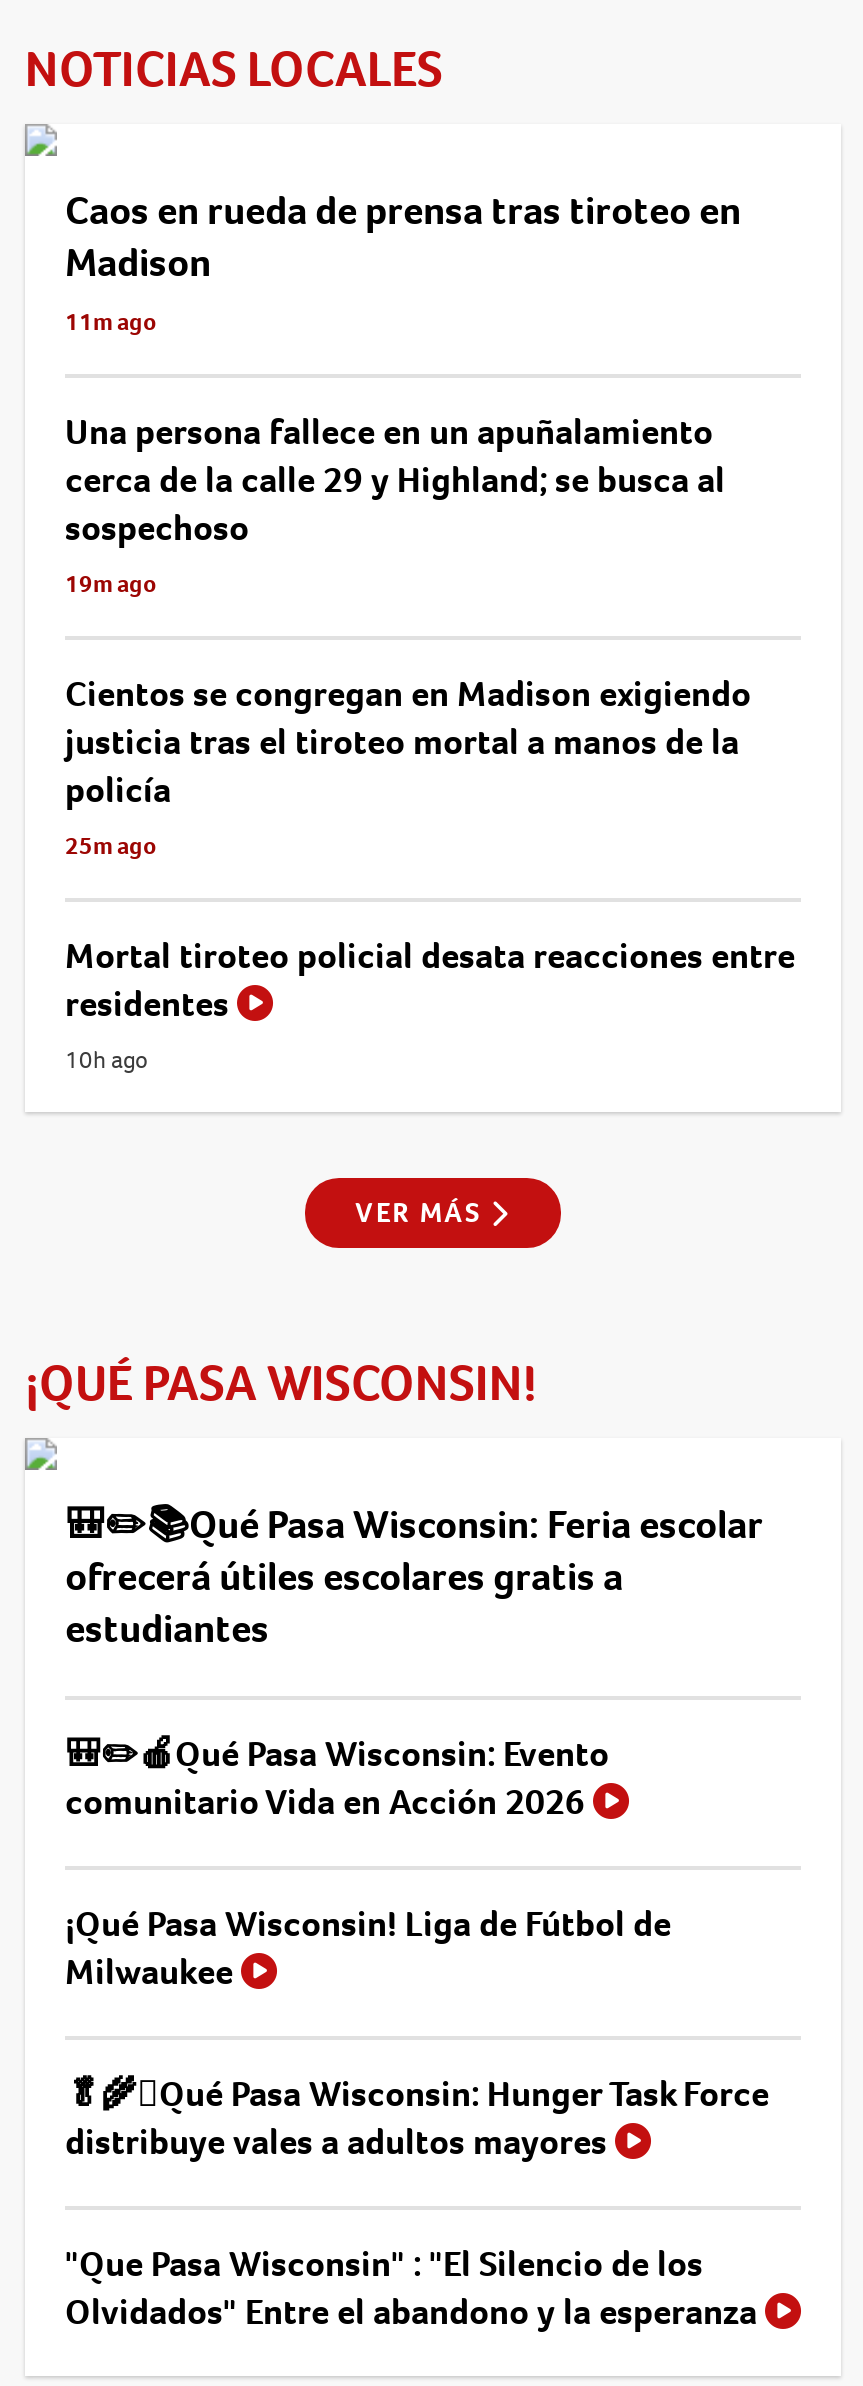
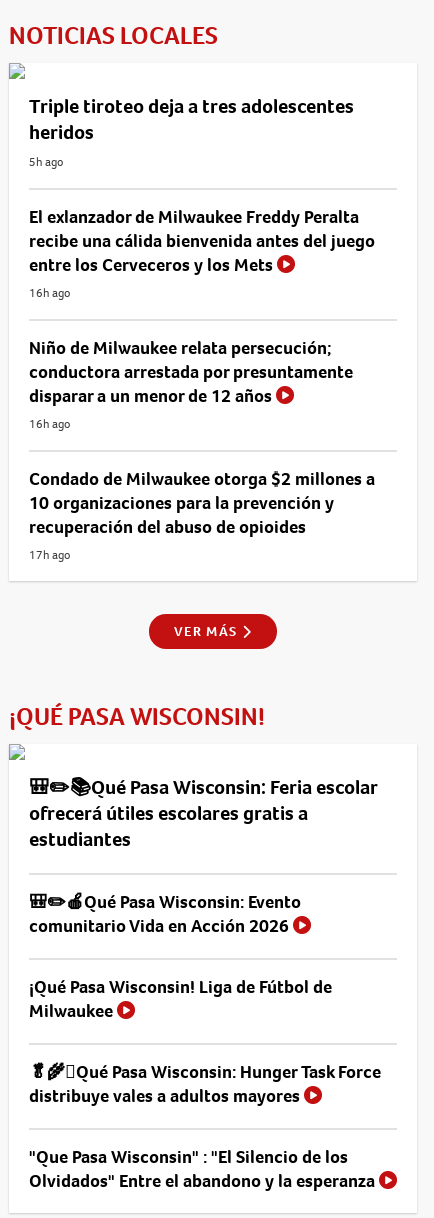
- Caos en rueda de prensa tras tiroteo en
- Madison
- 11m ago
+ Triple tiroteo deja a tres adolescentes
+ heridos
+ 5h ago

- Una persona fallece en un apuñalamiento
- cerca de la calle 29 y Highland; se busca al
- sospechoso
- 19m ago
+ El exlanzador de Milwaukee Freddy Peralta
+ recibe una cálida bienvenida antes del juego
+ entre los Cerveceros y los Mets
+ 16h ago

- Cientos se congregan en Madison exigiendo
- justicia tras el tiroteo mortal a manos de la
- policía
- 25m ago
+ Niño de Milwaukee relata persecución;
+ conductora arrestada por presuntamente
+ disparar a un menor de 12 años
+ 16h ago

- Mortal tiroteo policial desata reacciones entre
- residentes
- 10h ago
+ Condado de Milwaukee otorga $2 millones a
+ 10 organizaciones para la prevención y
+ recuperación del abuso de opioides
+ 17h ago
